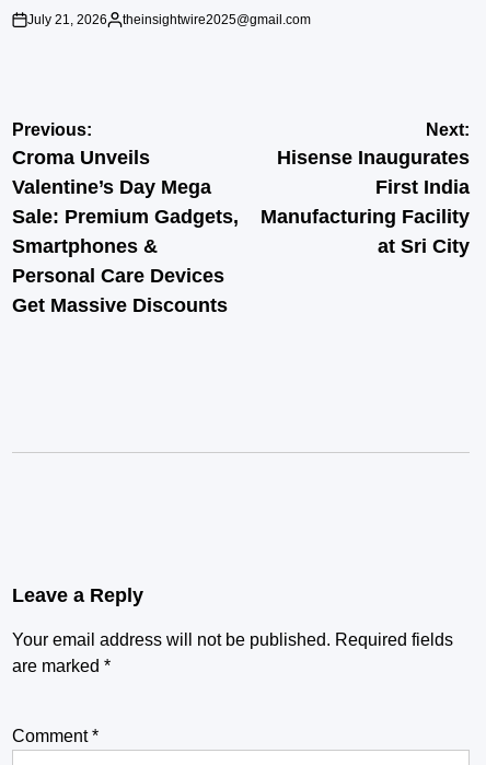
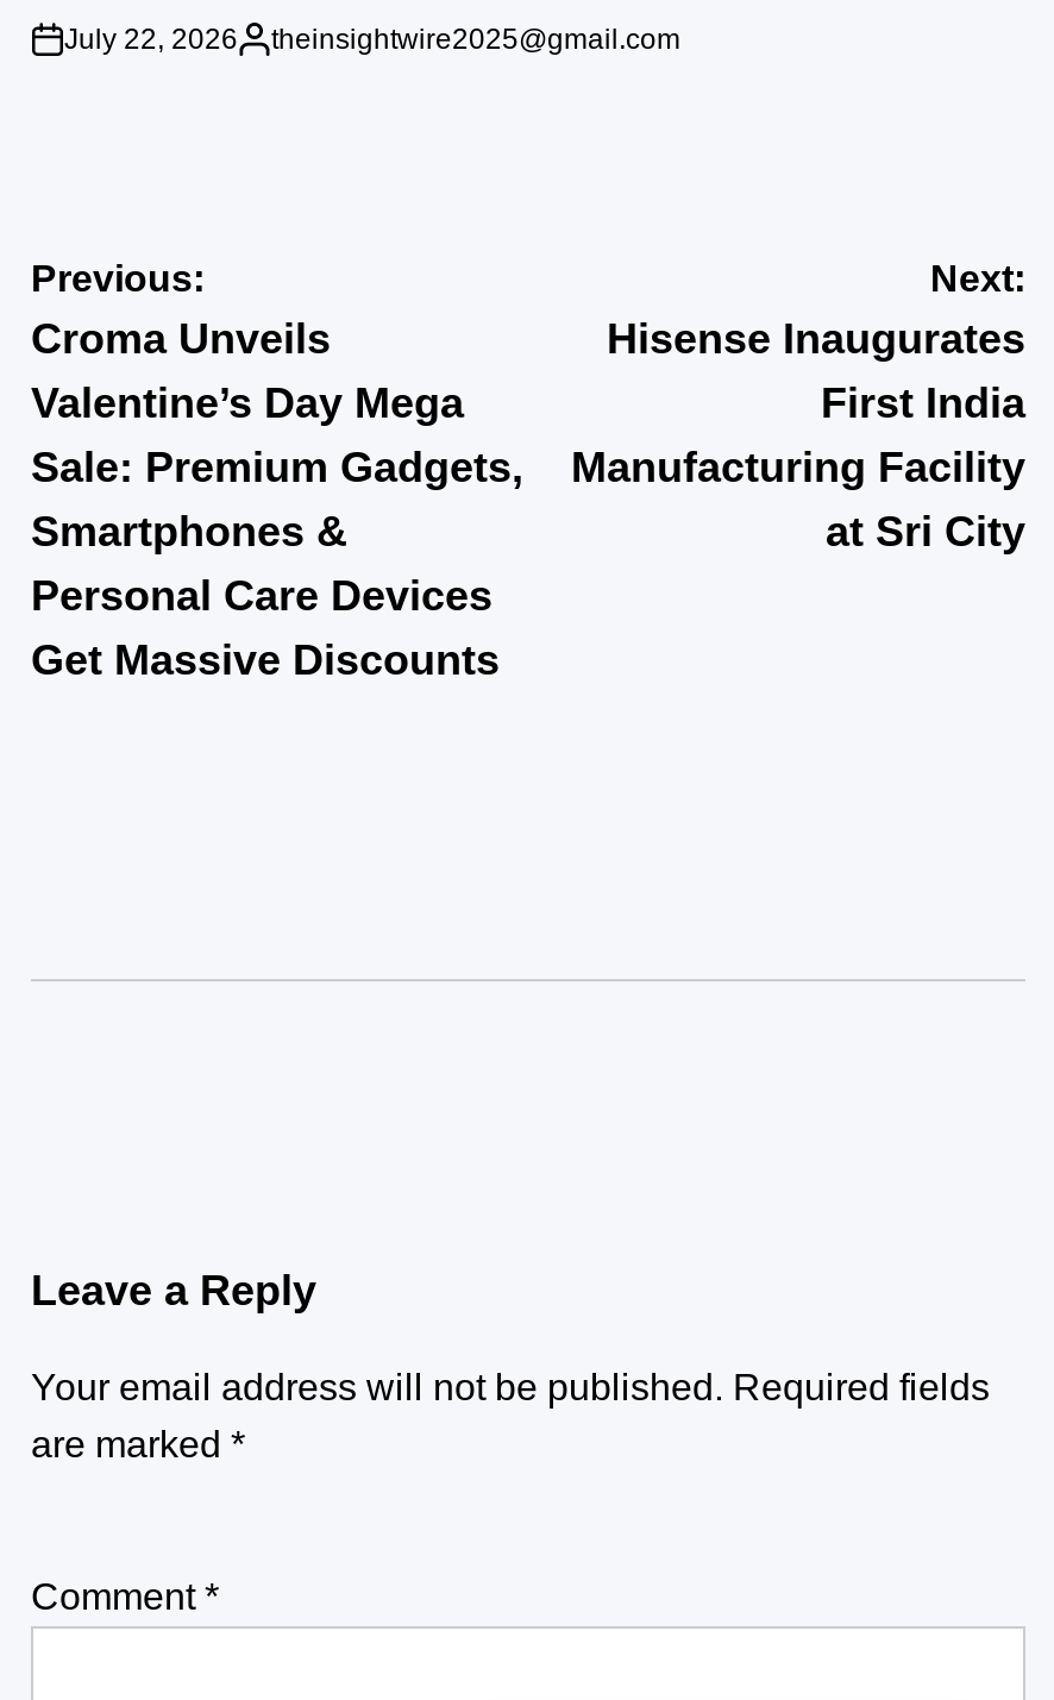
- July 21, 2026 theinsightwire2025@gmail.com
+ July 22, 2026 theinsightwire2025@gmail.com
